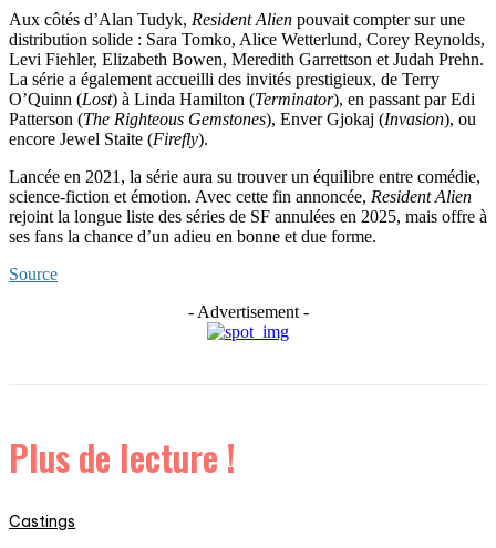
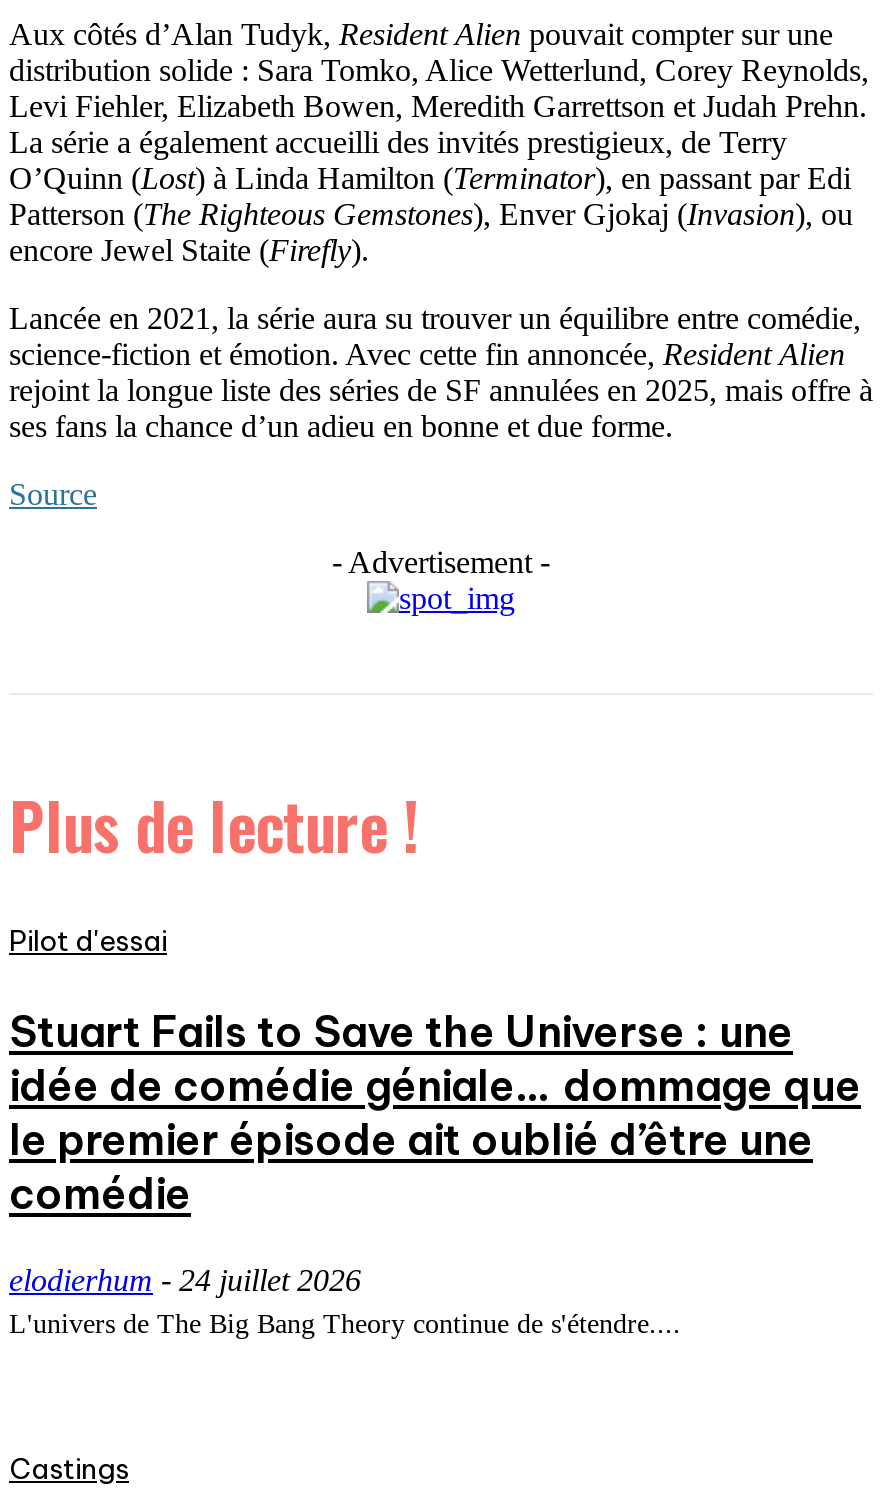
+ Pilot d'essai
+ Stuart Fails to Save the Universe : une
+ idée de comédie géniale… dommage que
+ le premier épisode ait oublié d’être une
+ comédie
+ elodierhum - 24 juillet 2026
+ L'univers de The Big Bang Theory continue de s'étendre....
